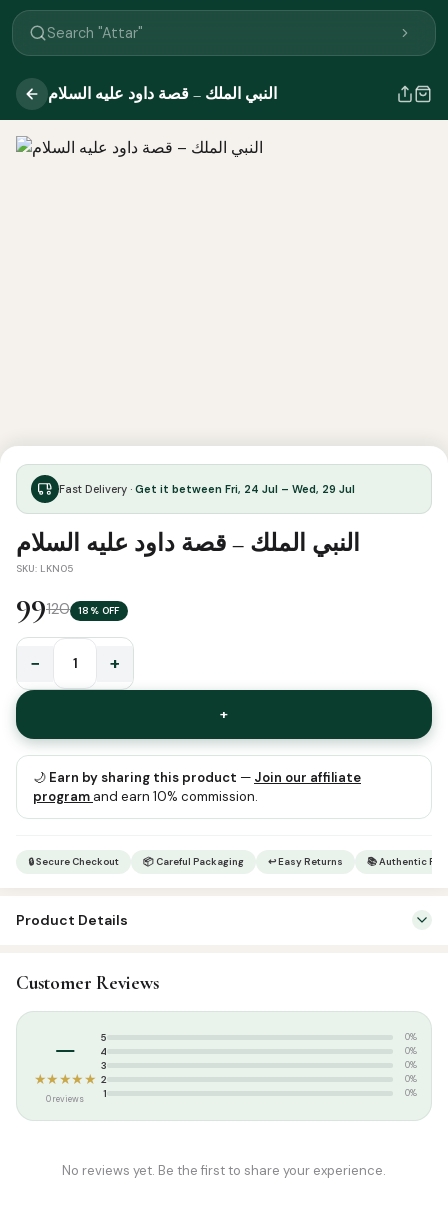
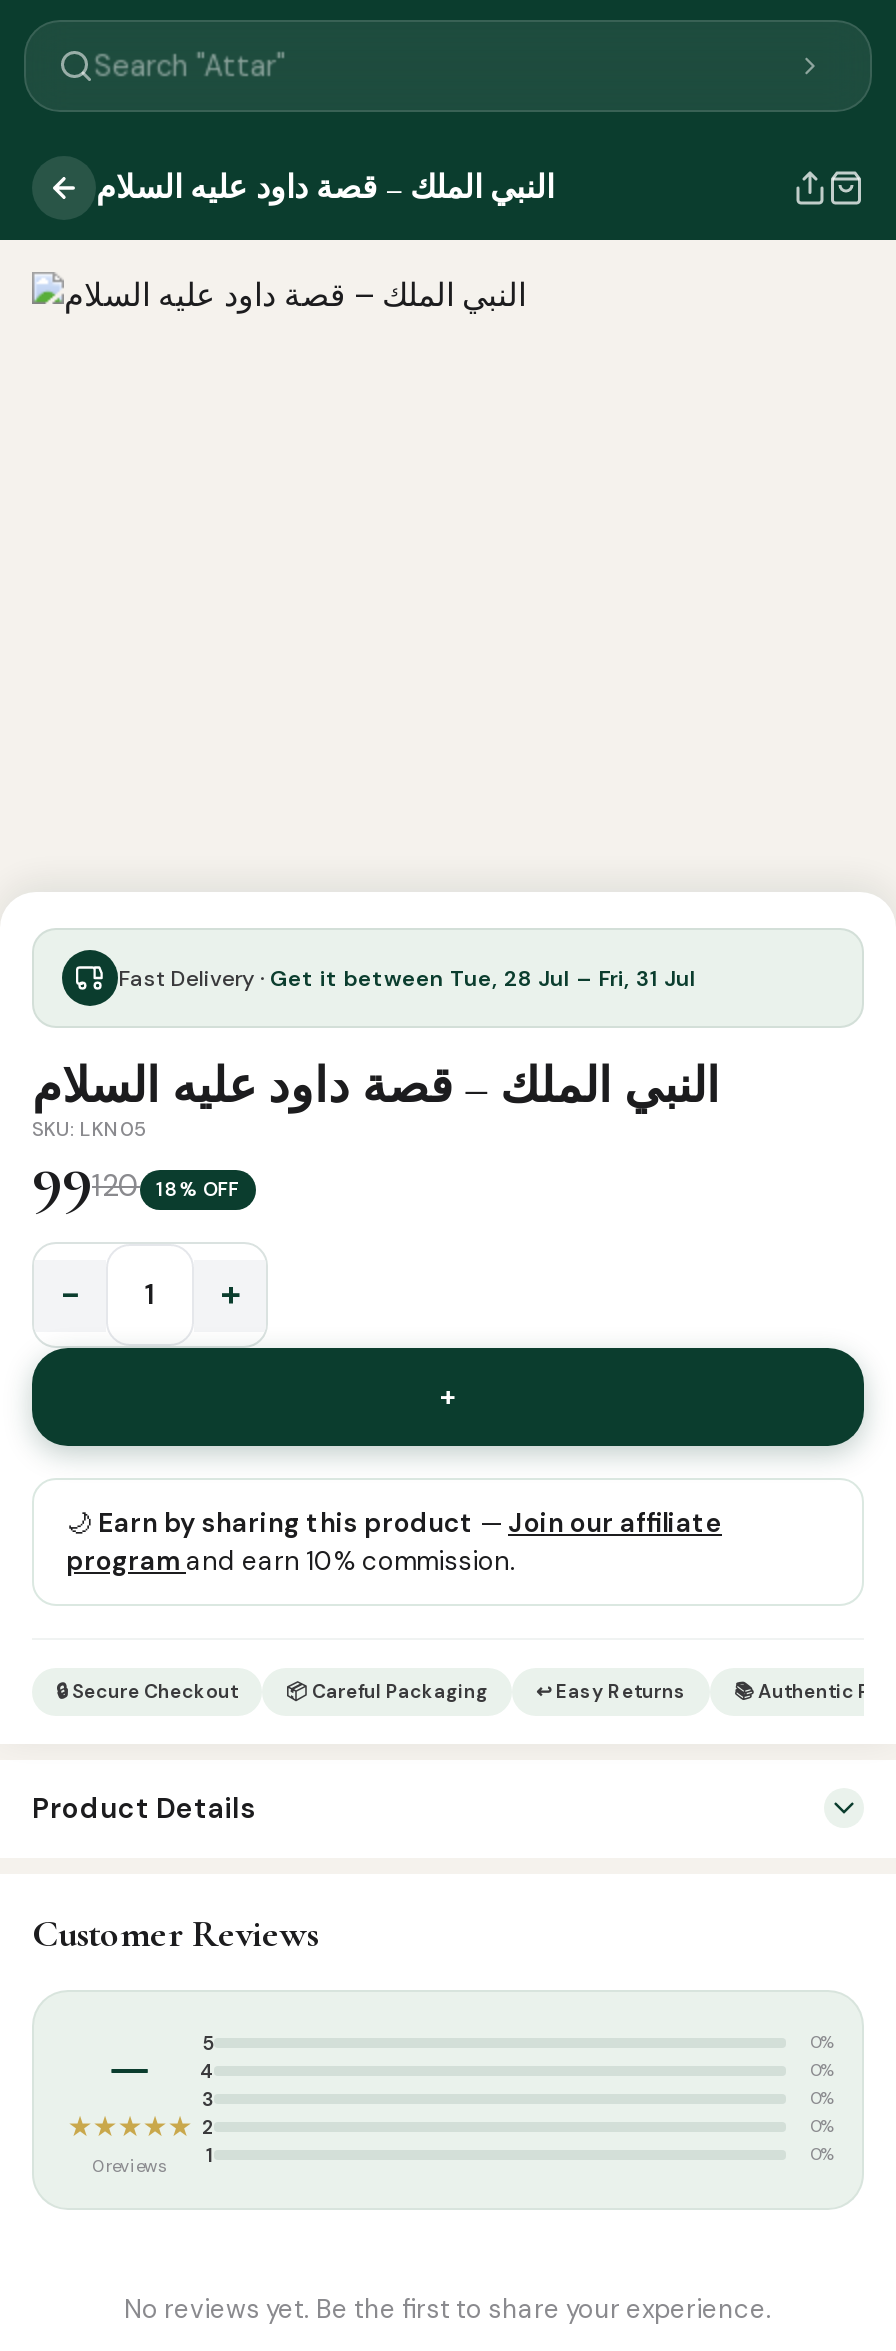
- Fast Delivery · Get it between Fri, 24 Jul – Wed, 29 Jul
+ Fast Delivery · Get it between Tue, 28 Jul – Fri, 31 Jul
